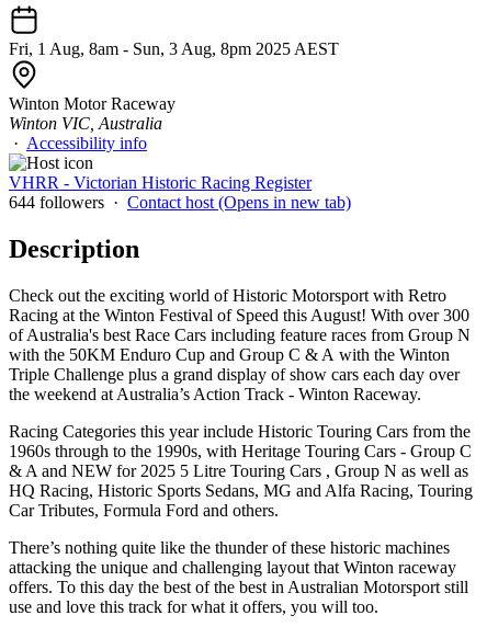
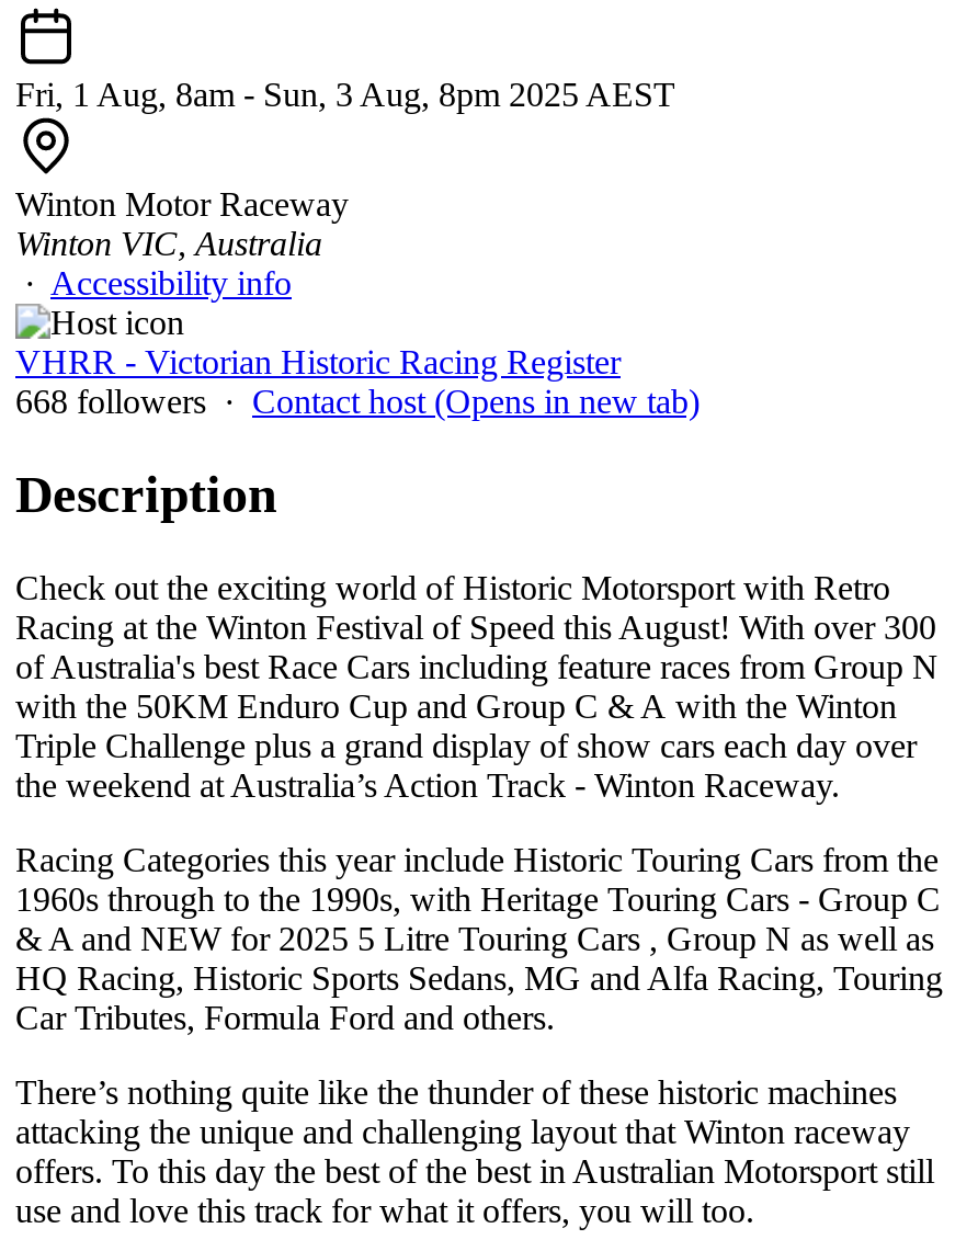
- 644 followers · Contact host (Opens in new tab)
+ 668 followers · Contact host (Opens in new tab)
